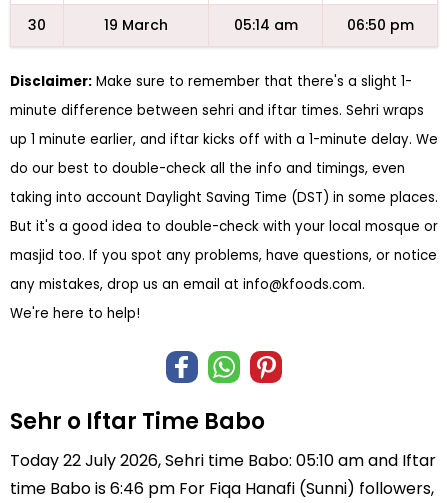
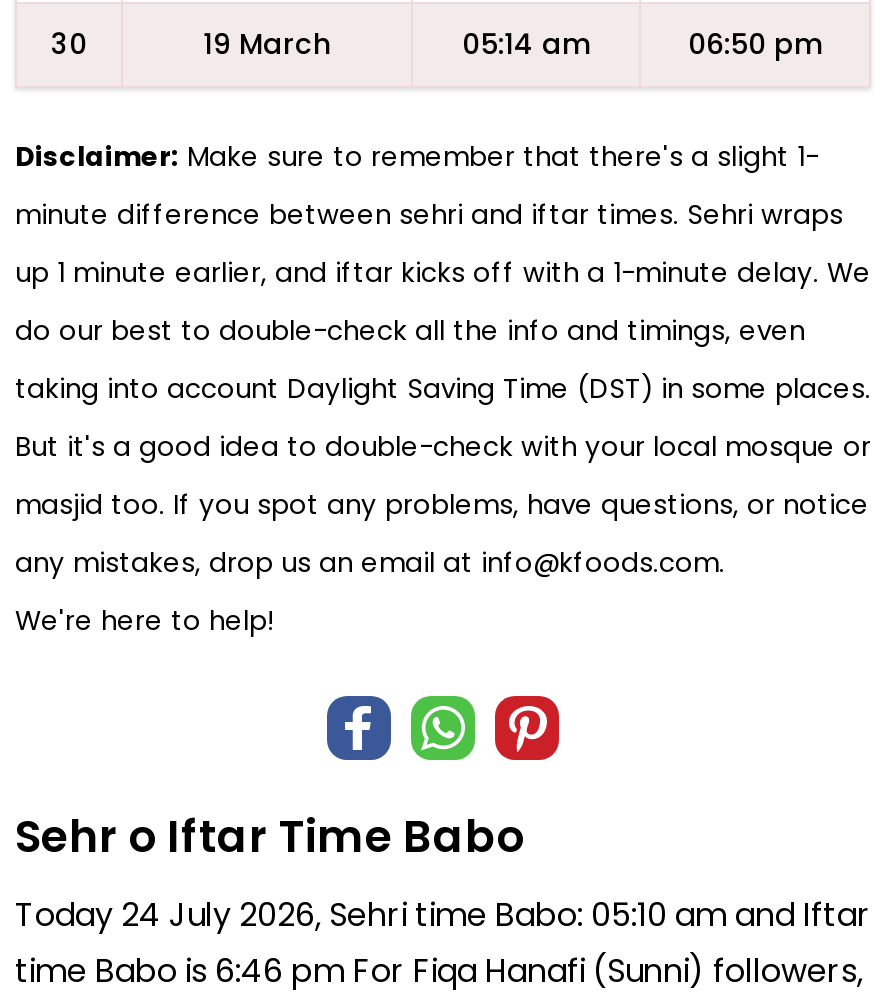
- Today 22 July 2026, Sehri time Babo: 05:10 am and Iftar
+ Today 24 July 2026, Sehri time Babo: 05:10 am and Iftar
